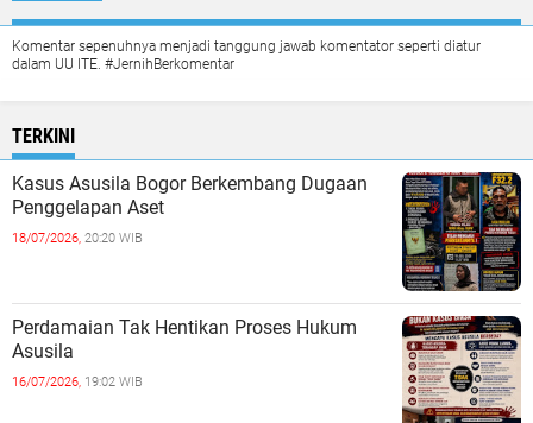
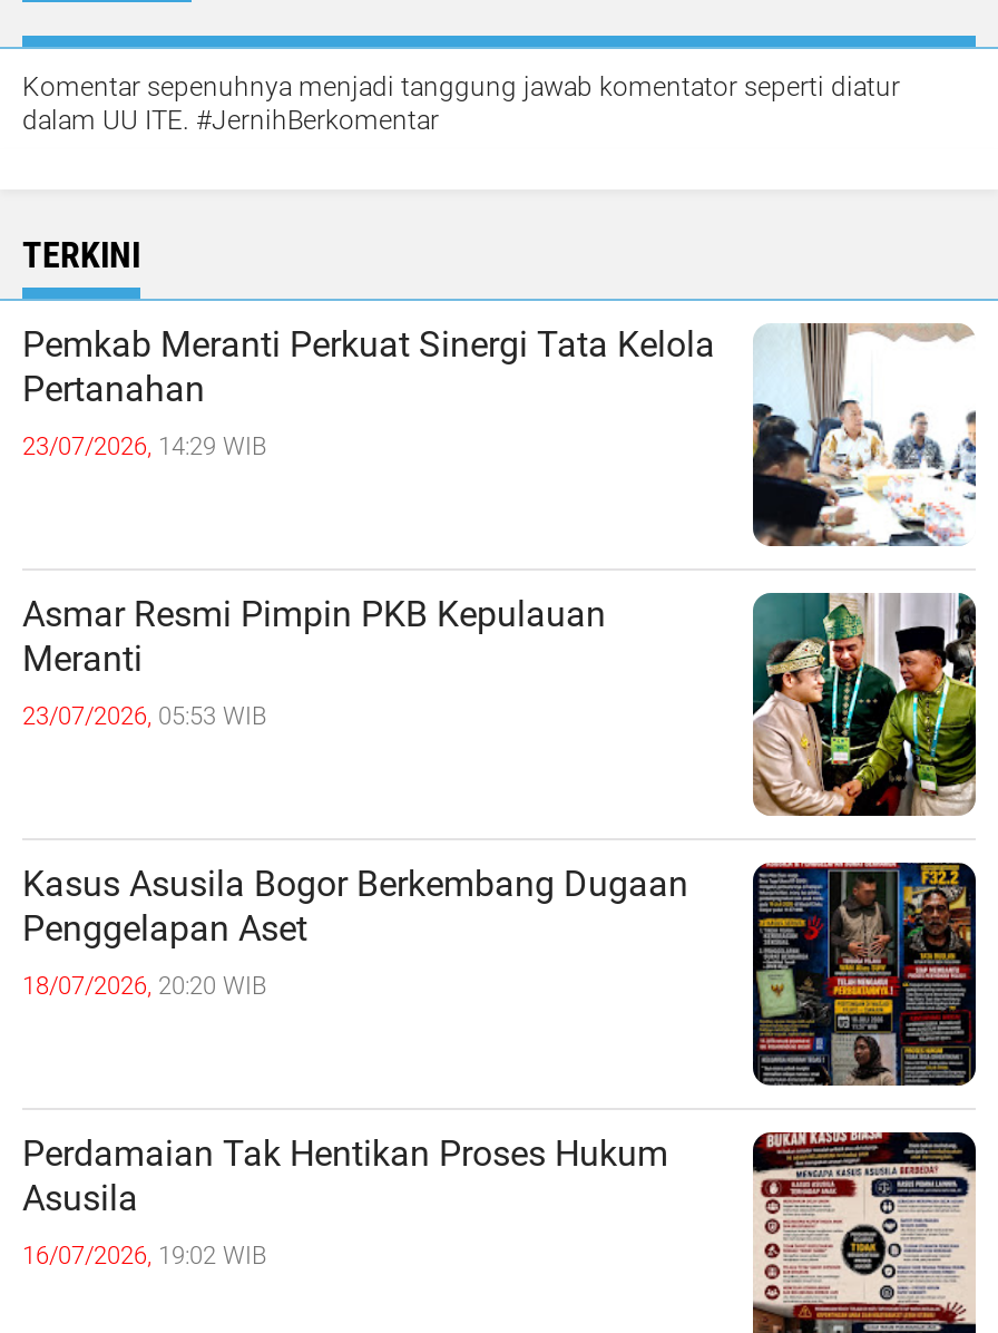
+ [image]
+ Pemkab Meranti Perkuat Sinergi Tata Kelola
+ Pertanahan
+ 23/07/2026, 14:29 WIB

+ Asmar Resmi Pimpin PKB Kepulauan
+ Meranti
+ 23/07/2026, 05:53 WIB

+ [image]
